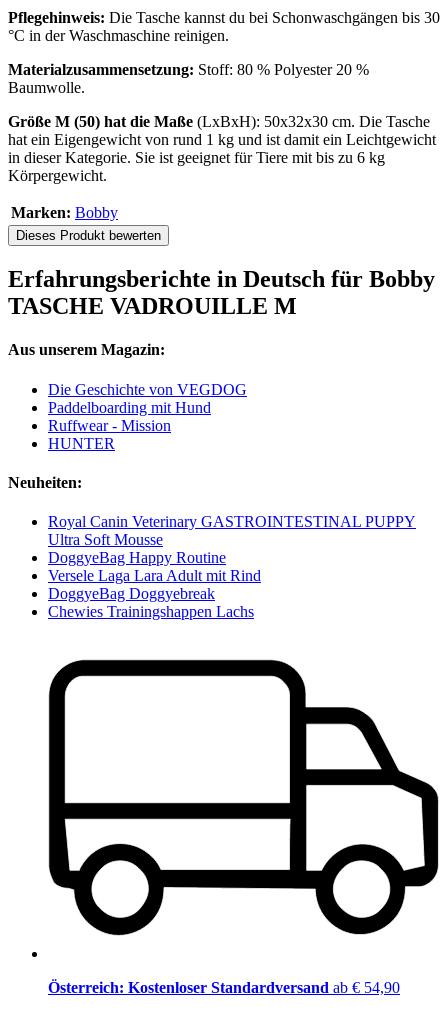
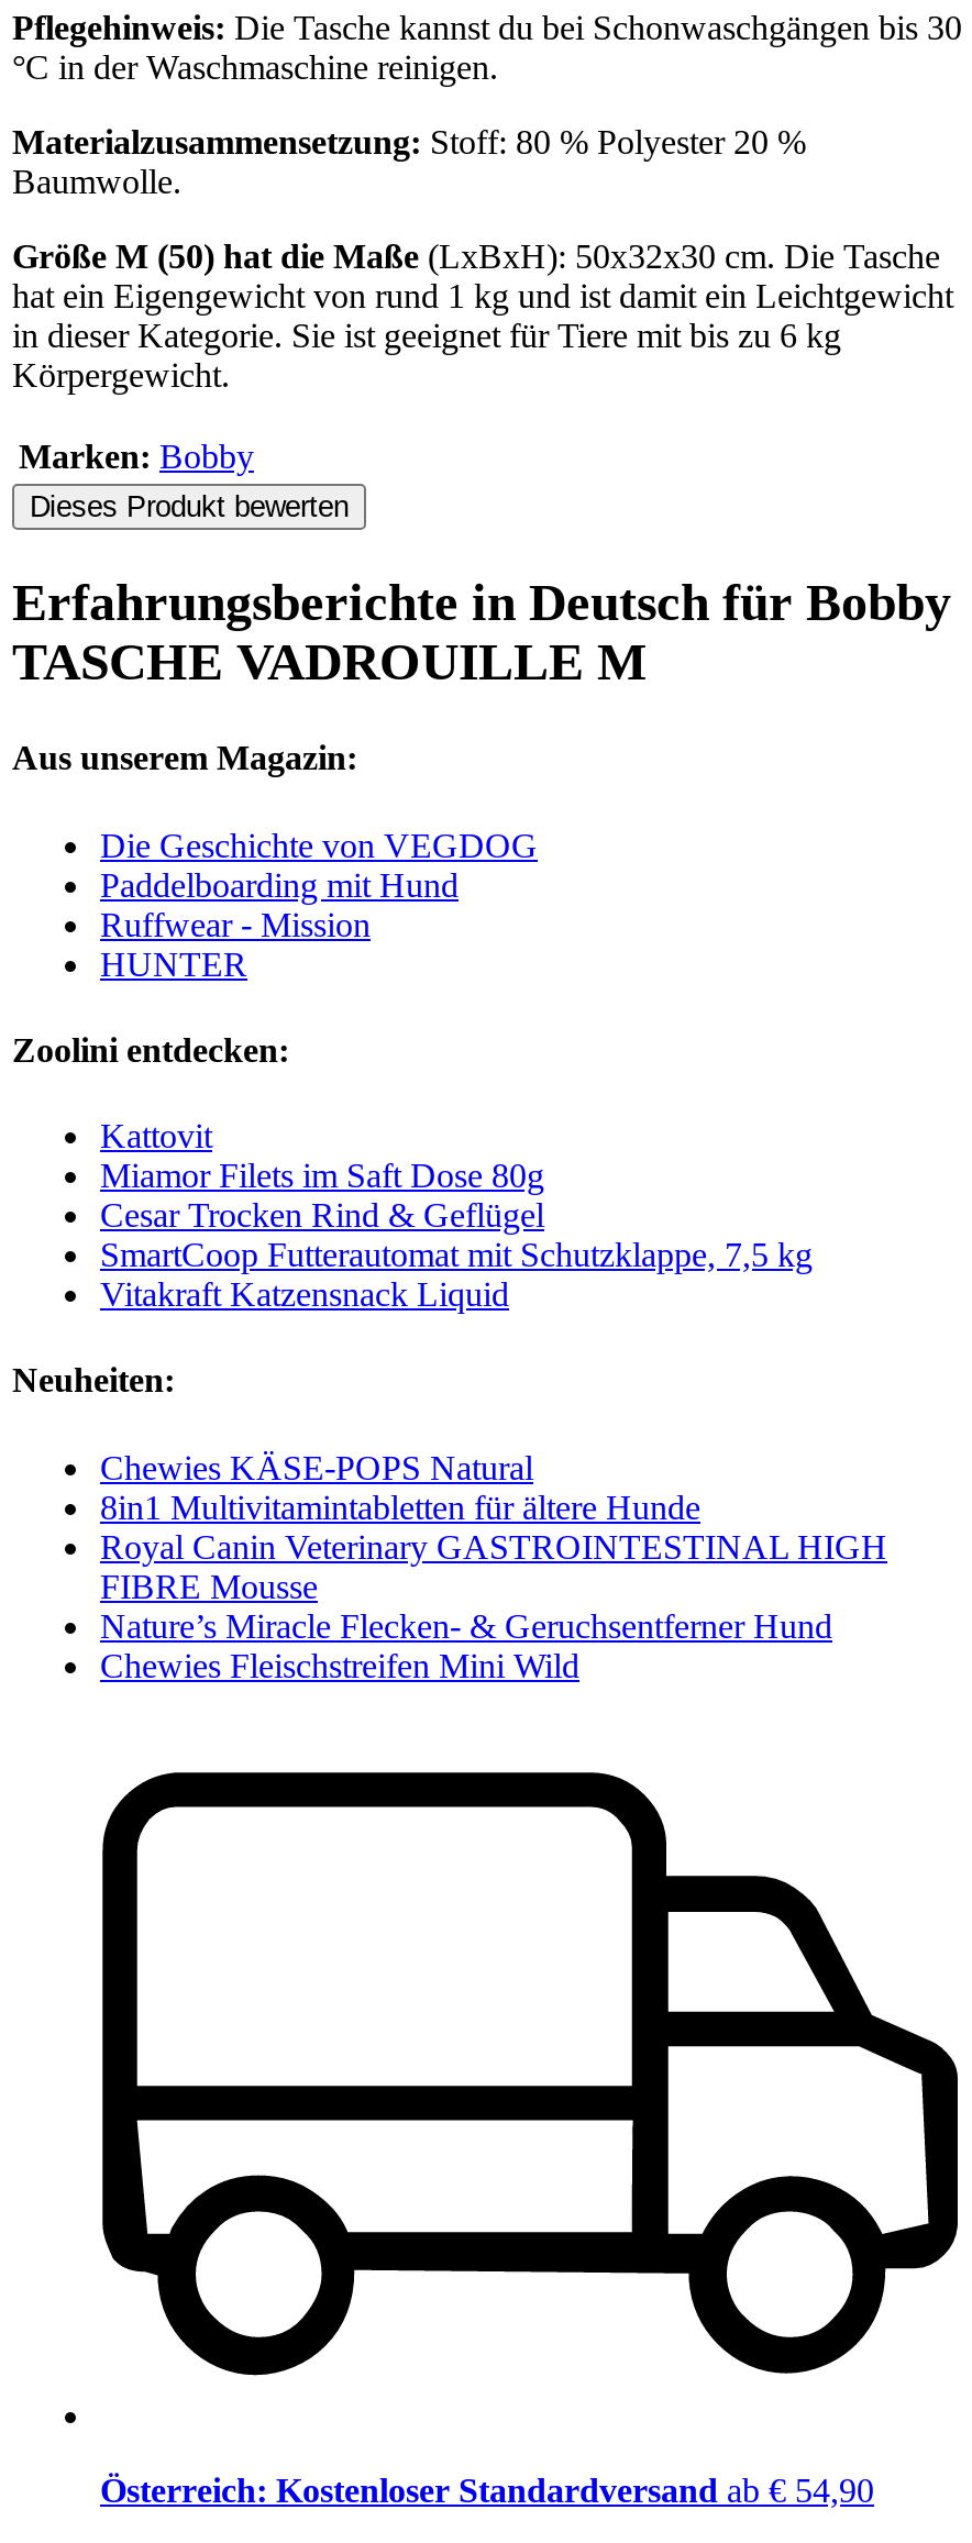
+ Zoolini entdecken:
+ Kattovit
+ Miamor Filets im Saft Dose 80g
+ Cesar Trocken Rind & Geflügel
+ SmartCoop Futterautomat mit Schutzklappe, 7,5 kg
+ Vitakraft Katzensnack Liquid

- Royal Canin Veterinary GASTROINTESTINAL PUPPY
- Ultra Soft Mousse
- DoggyeBag Happy Routine
- Versele Laga Lara Adult mit Rind
- DoggyeBag Doggyebreak
- Chewies Trainingshappen Lachs
+ Chewies KÄSE-POPS Natural
+ 8in1 Multivitamintabletten für ältere Hunde
+ Royal Canin Veterinary GASTROINTESTINAL HIGH
+ FIBRE Mousse
+ Nature’s Miracle Flecken- & Geruchsentferner Hund
+ Chewies Fleischstreifen Mini Wild
